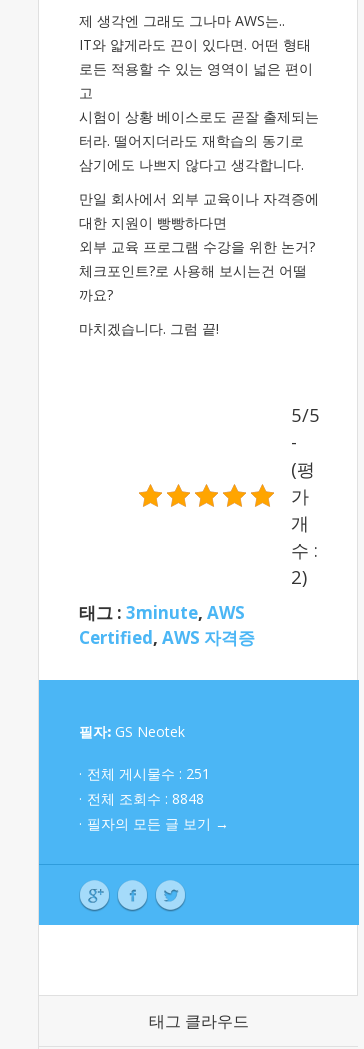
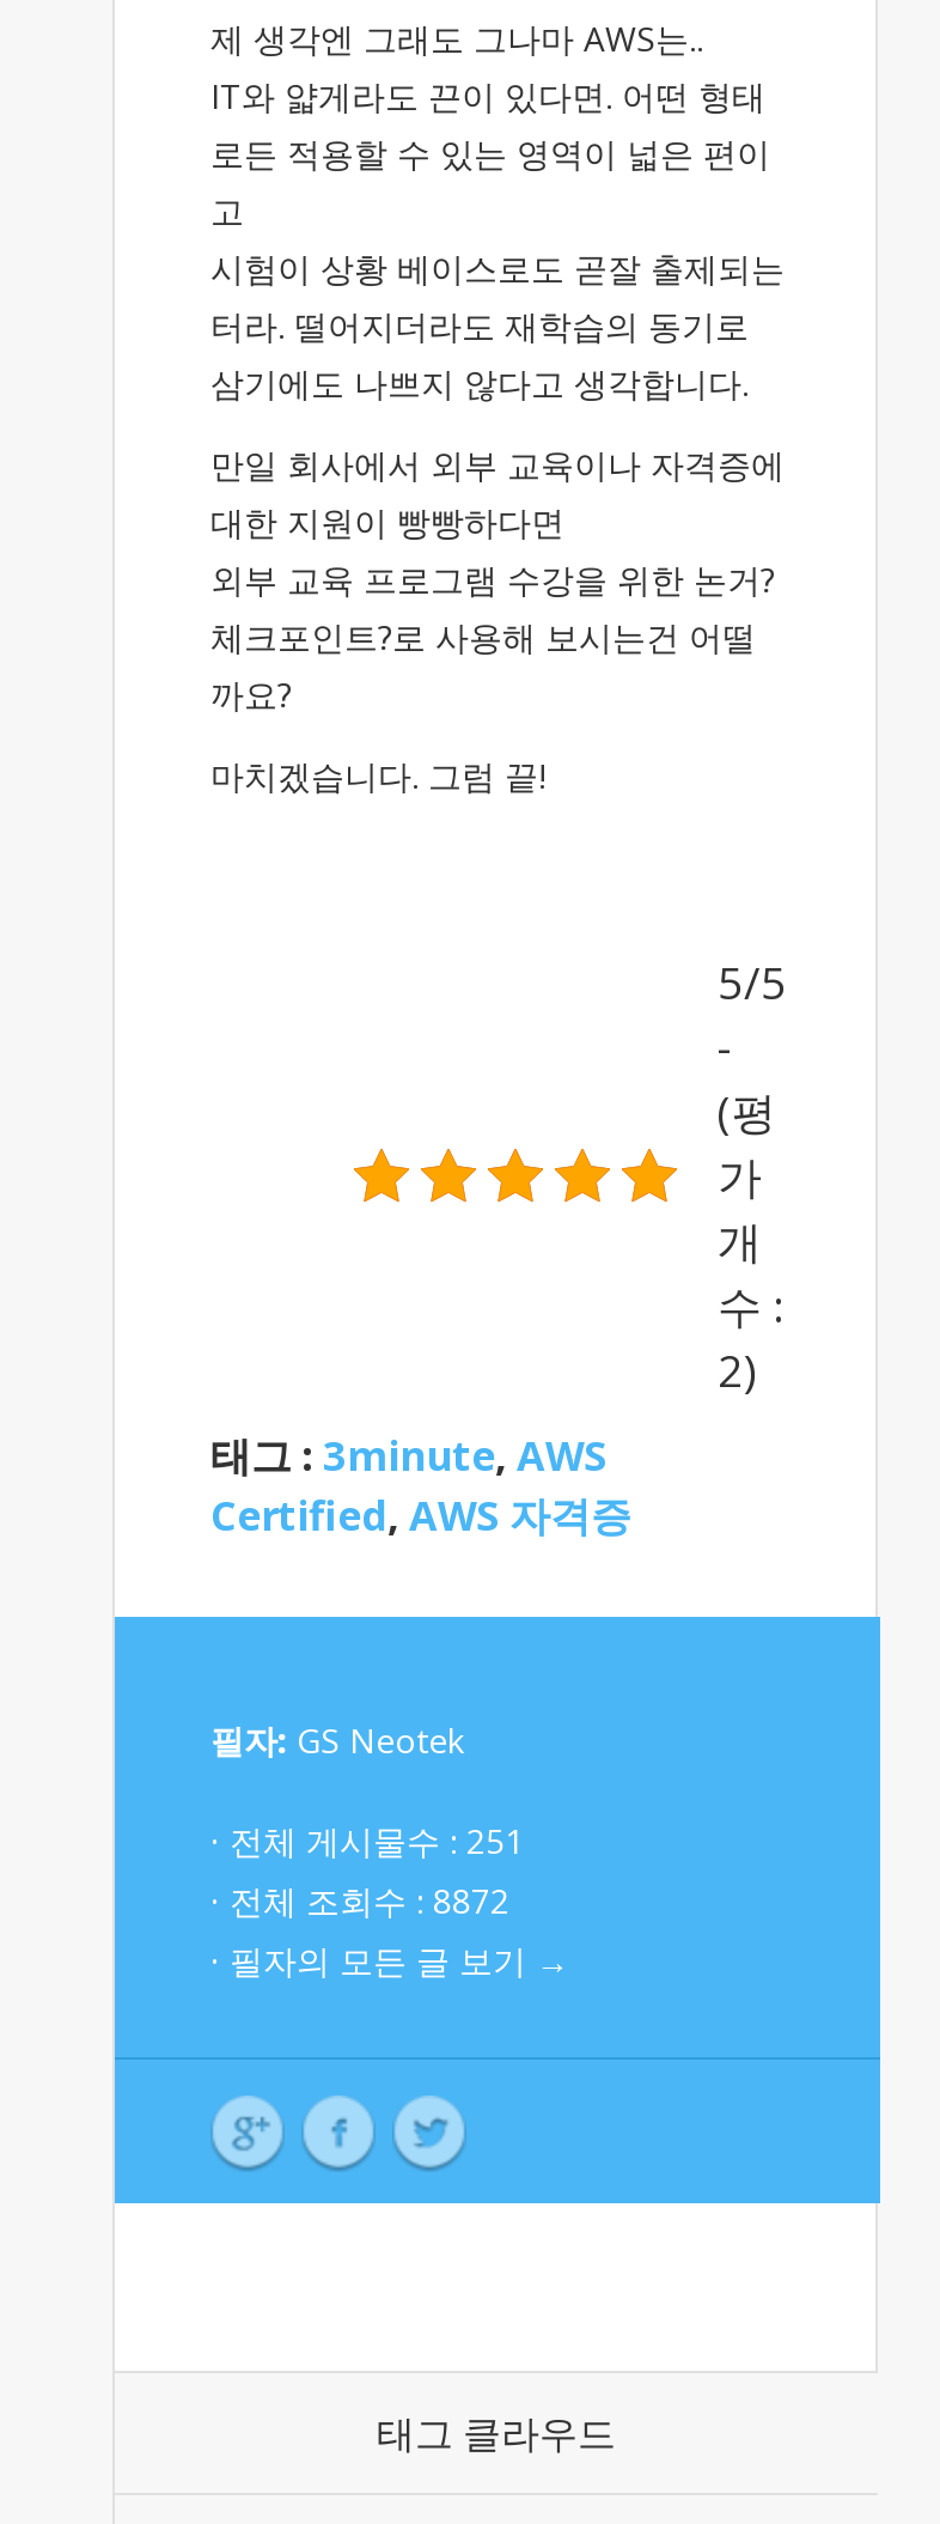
- 전체 조회수 : 8848
+ 전체 조회수 : 8872
